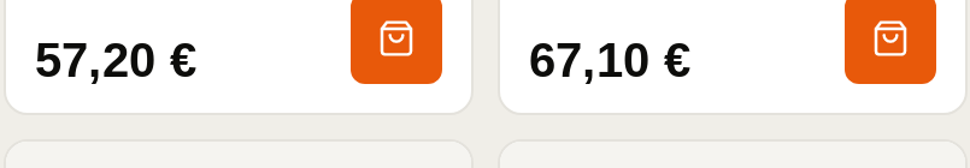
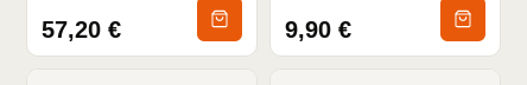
- 67,10 €
+ 9,90 €
